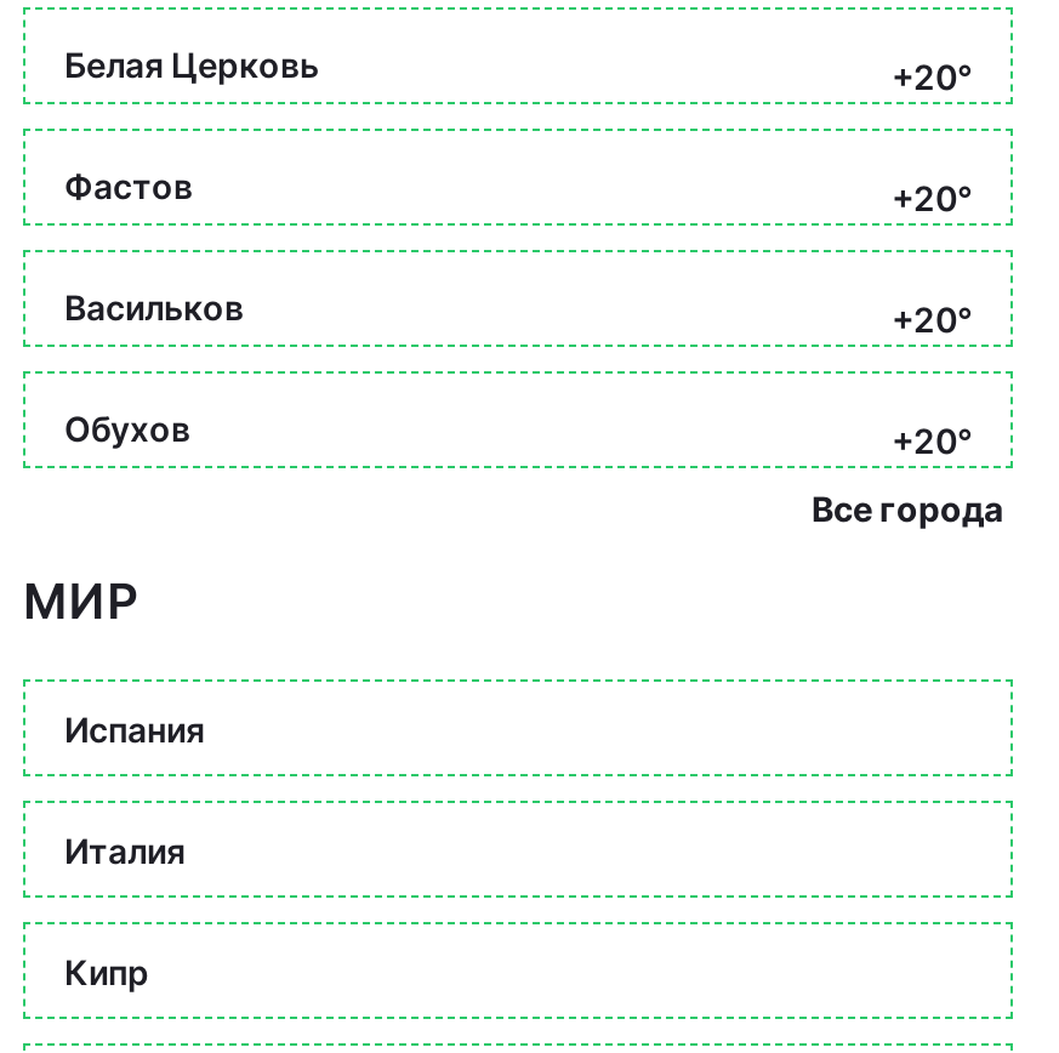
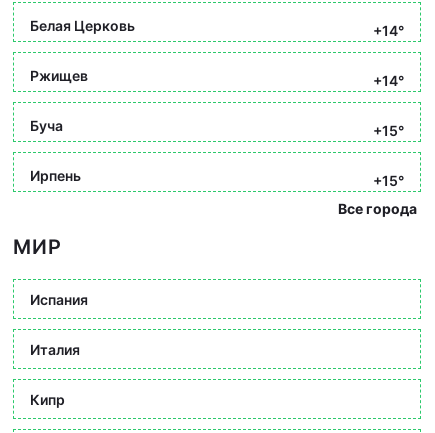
- +20°
+ +14°

- Фастов
- +20°
+ Ржищев
+ +14°

- Васильков
- +20°
+ Буча
+ +15°

- Обухов
- +20°
+ Ирпень
+ +15°
